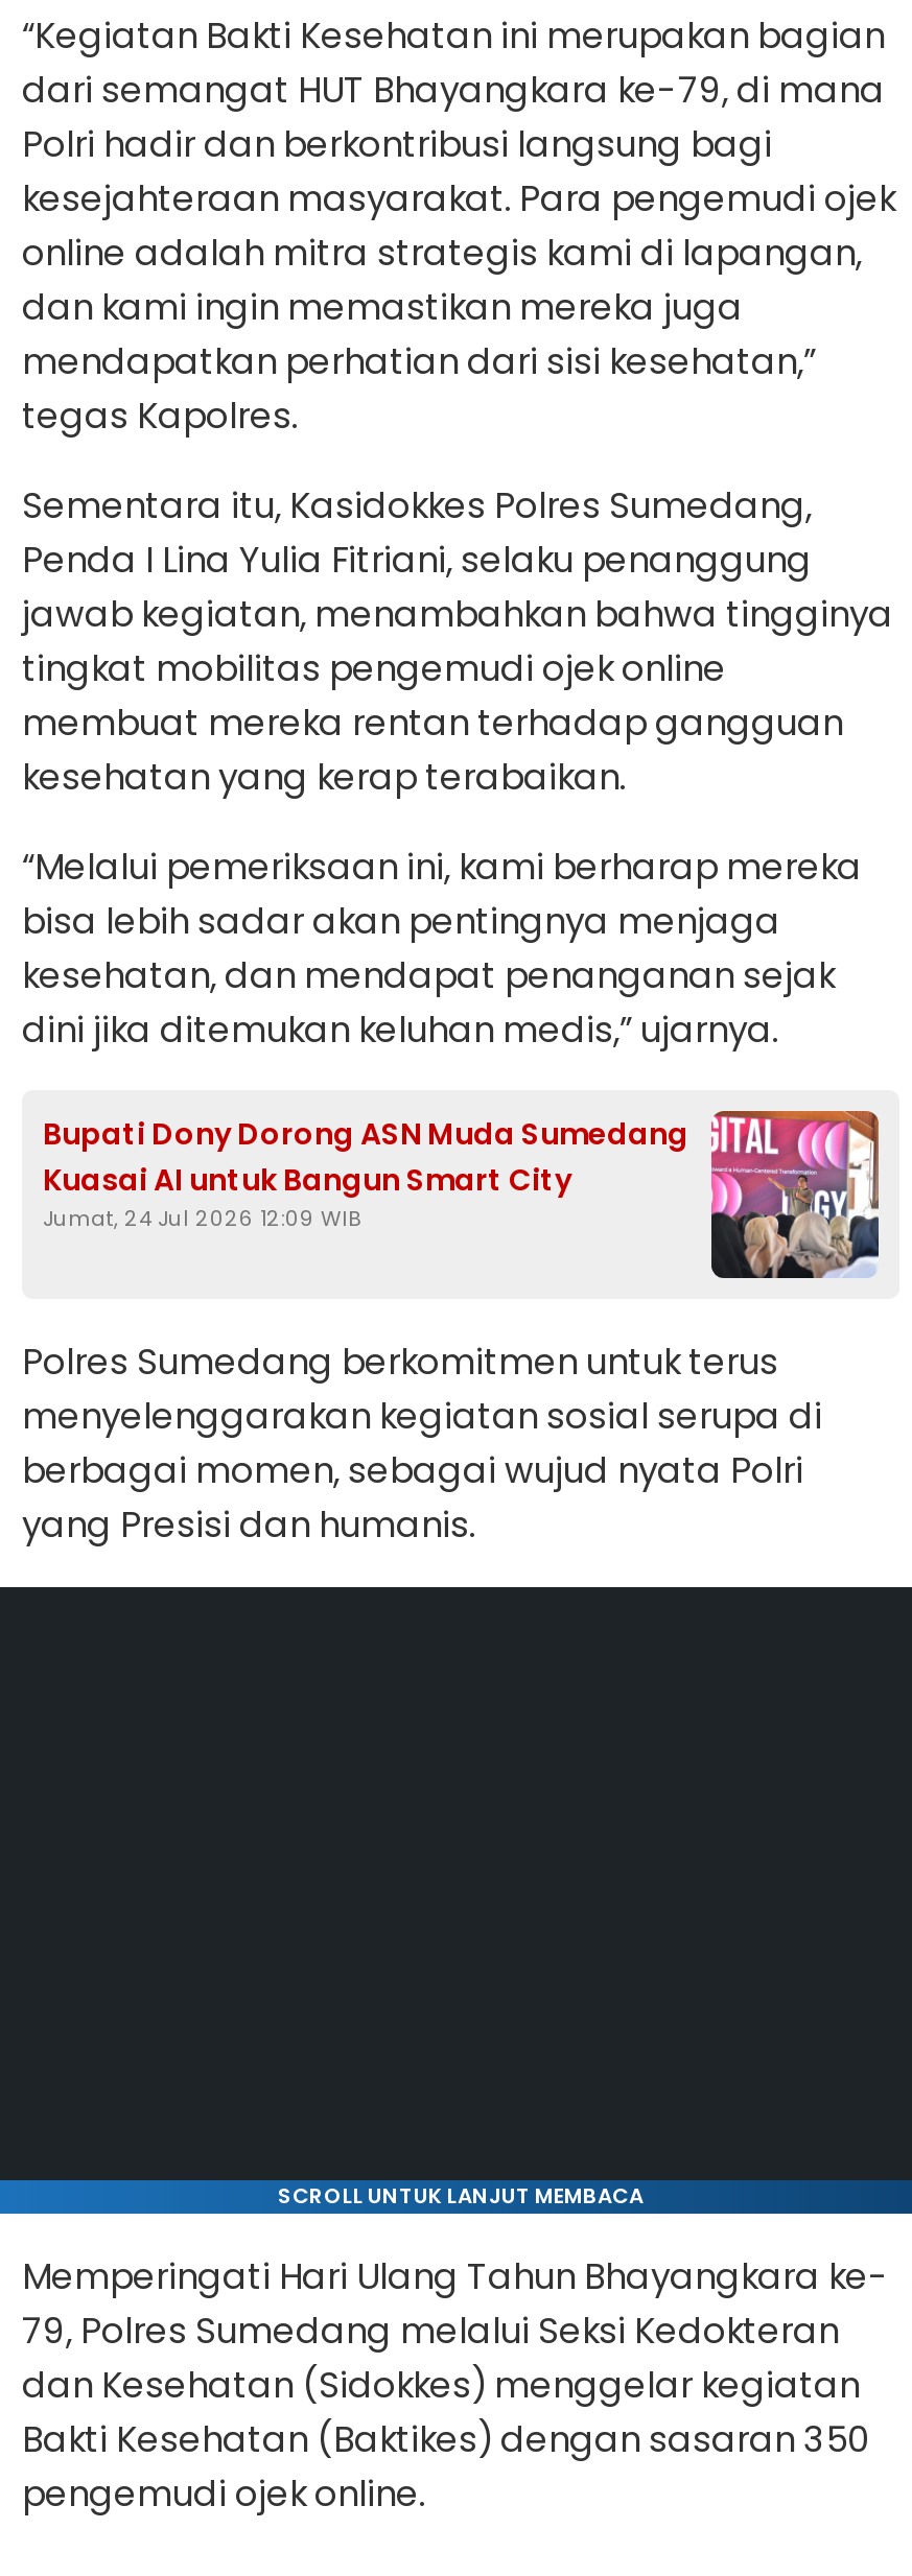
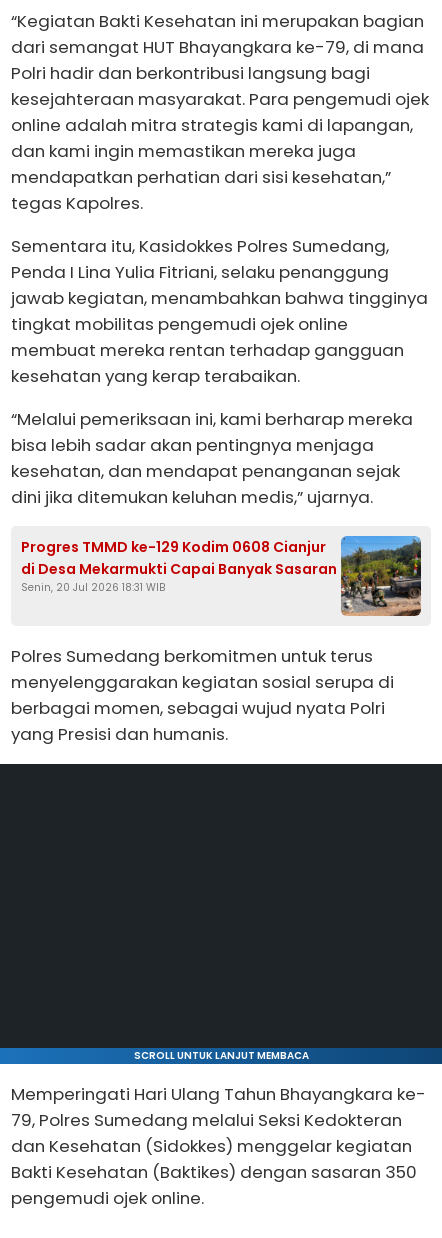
- [image]
- Bupati Dony Dorong ASN Muda Sumedang
- Kuasai AI untuk Bangun Smart City
- Jumat, 24 Jul 2026 12:09 WIB
+ [image]
+ Progres TMMD ke-129 Kodim 0608 Cianjur
+ di Desa Mekarmukti Capai Banyak Sasaran
+ Senin, 20 Jul 2026 18:31 WIB
